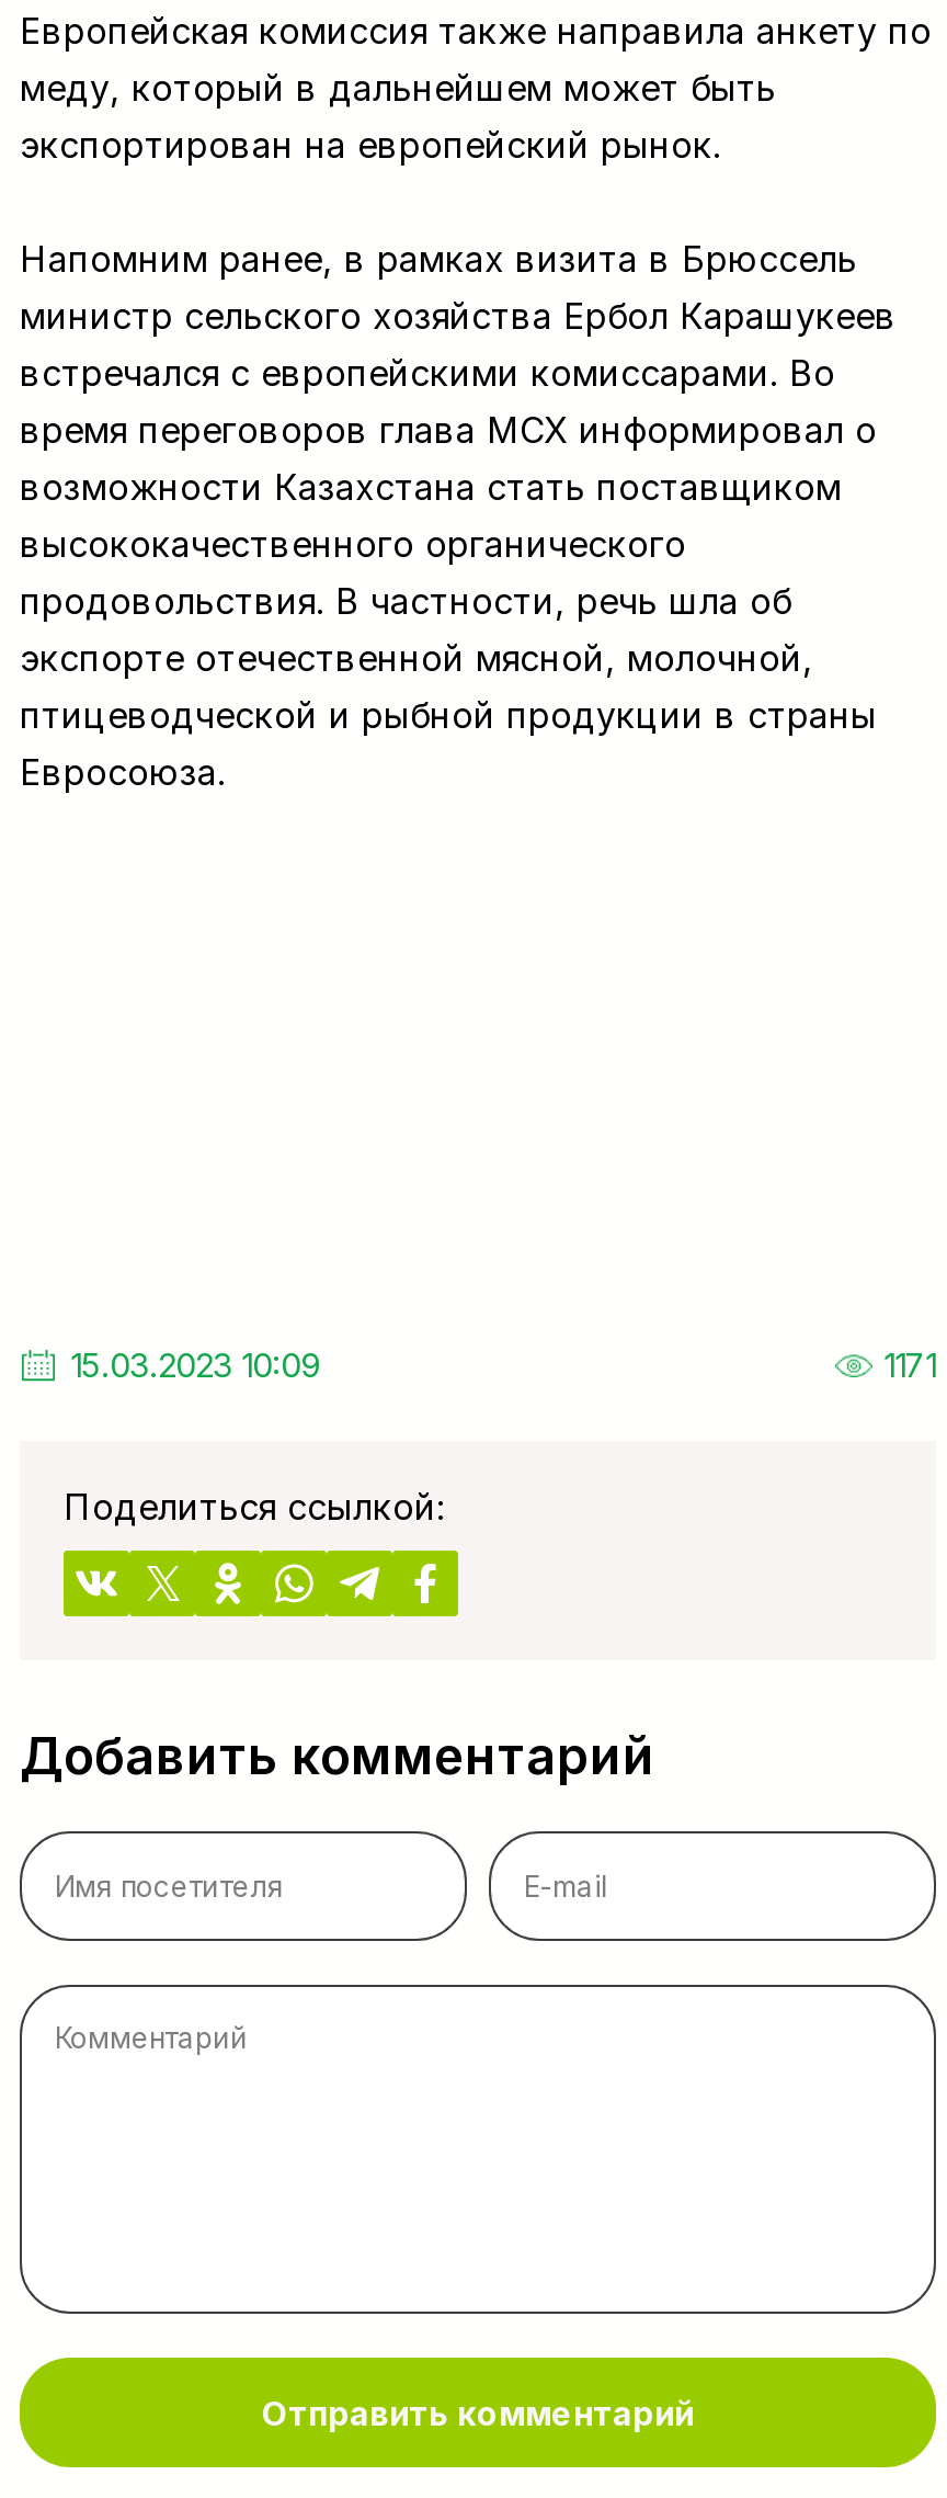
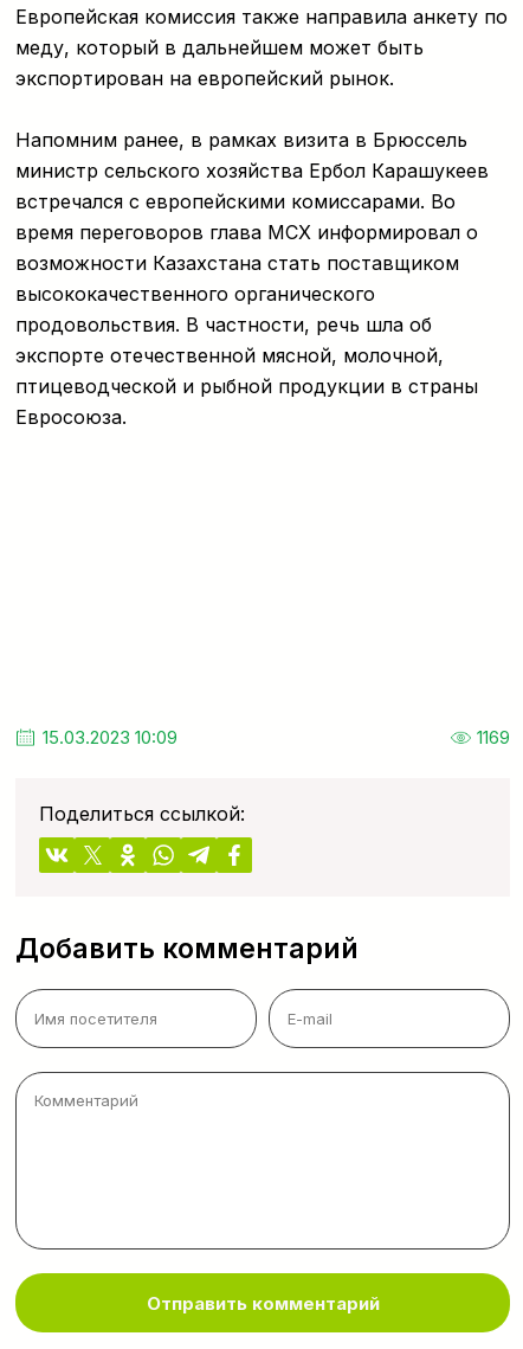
- 1171
+ 1169
